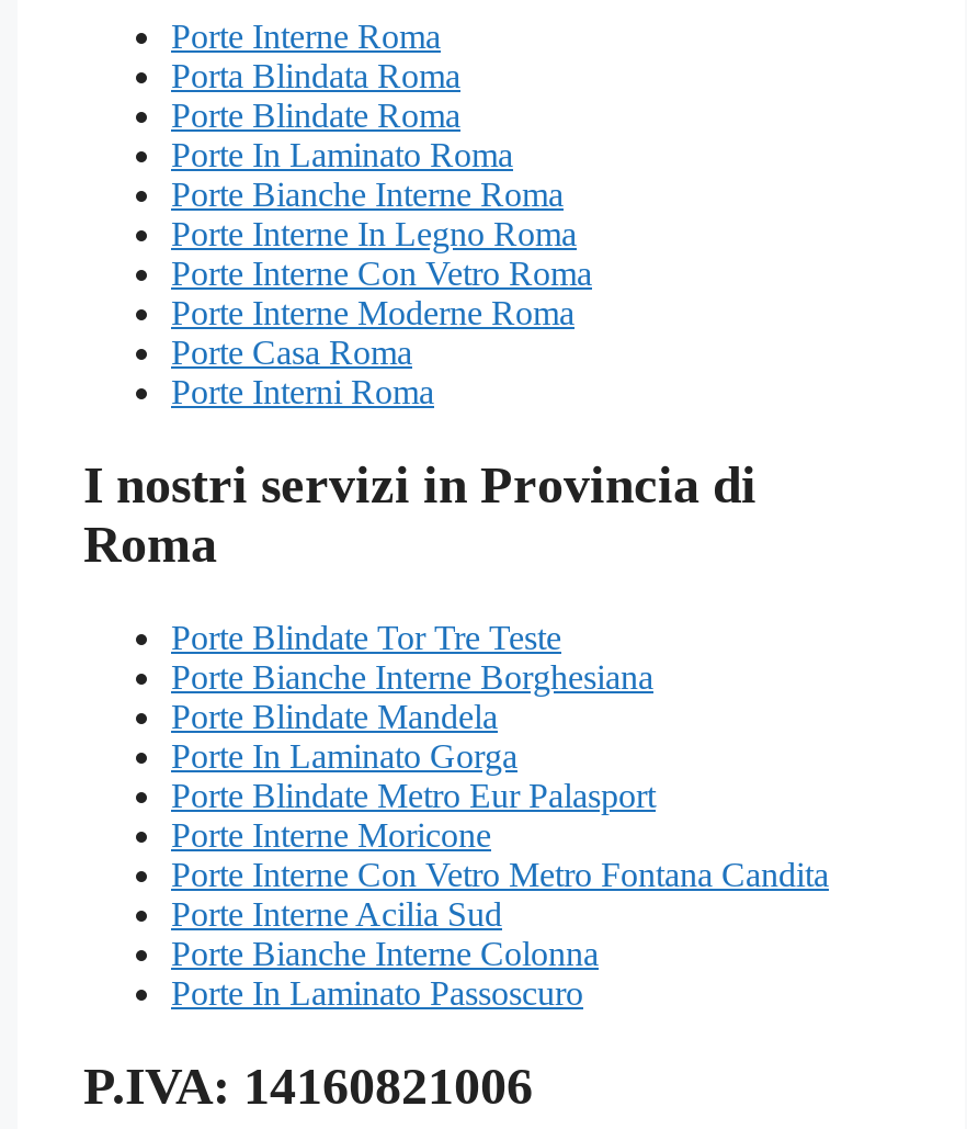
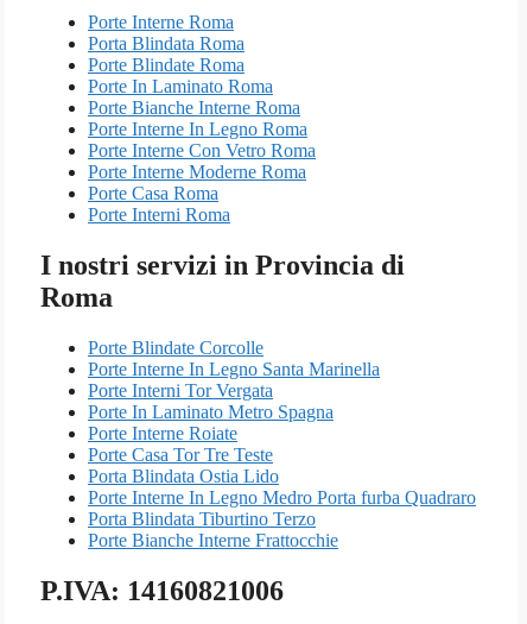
- Porte Blindate Tor Tre Teste
- Porte Bianche Interne Borghesiana
- Porte Blindate Mandela
- Porte In Laminato Gorga
- Porte Blindate Metro Eur Palasport
- Porte Interne Moricone
- Porte Interne Con Vetro Metro Fontana Candita
- Porte Interne Acilia Sud
- Porte Bianche Interne Colonna
- Porte In Laminato Passoscuro
+ Porte Blindate Corcolle
+ Porte Interne In Legno Santa Marinella
+ Porte Interni Tor Vergata
+ Porte In Laminato Metro Spagna
+ Porte Interne Roiate
+ Porte Casa Tor Tre Teste
+ Porta Blindata Ostia Lido
+ Porte Interne In Legno Medro Porta furba Quadraro
+ Porta Blindata Tiburtino Terzo
+ Porte Bianche Interne Frattocchie
